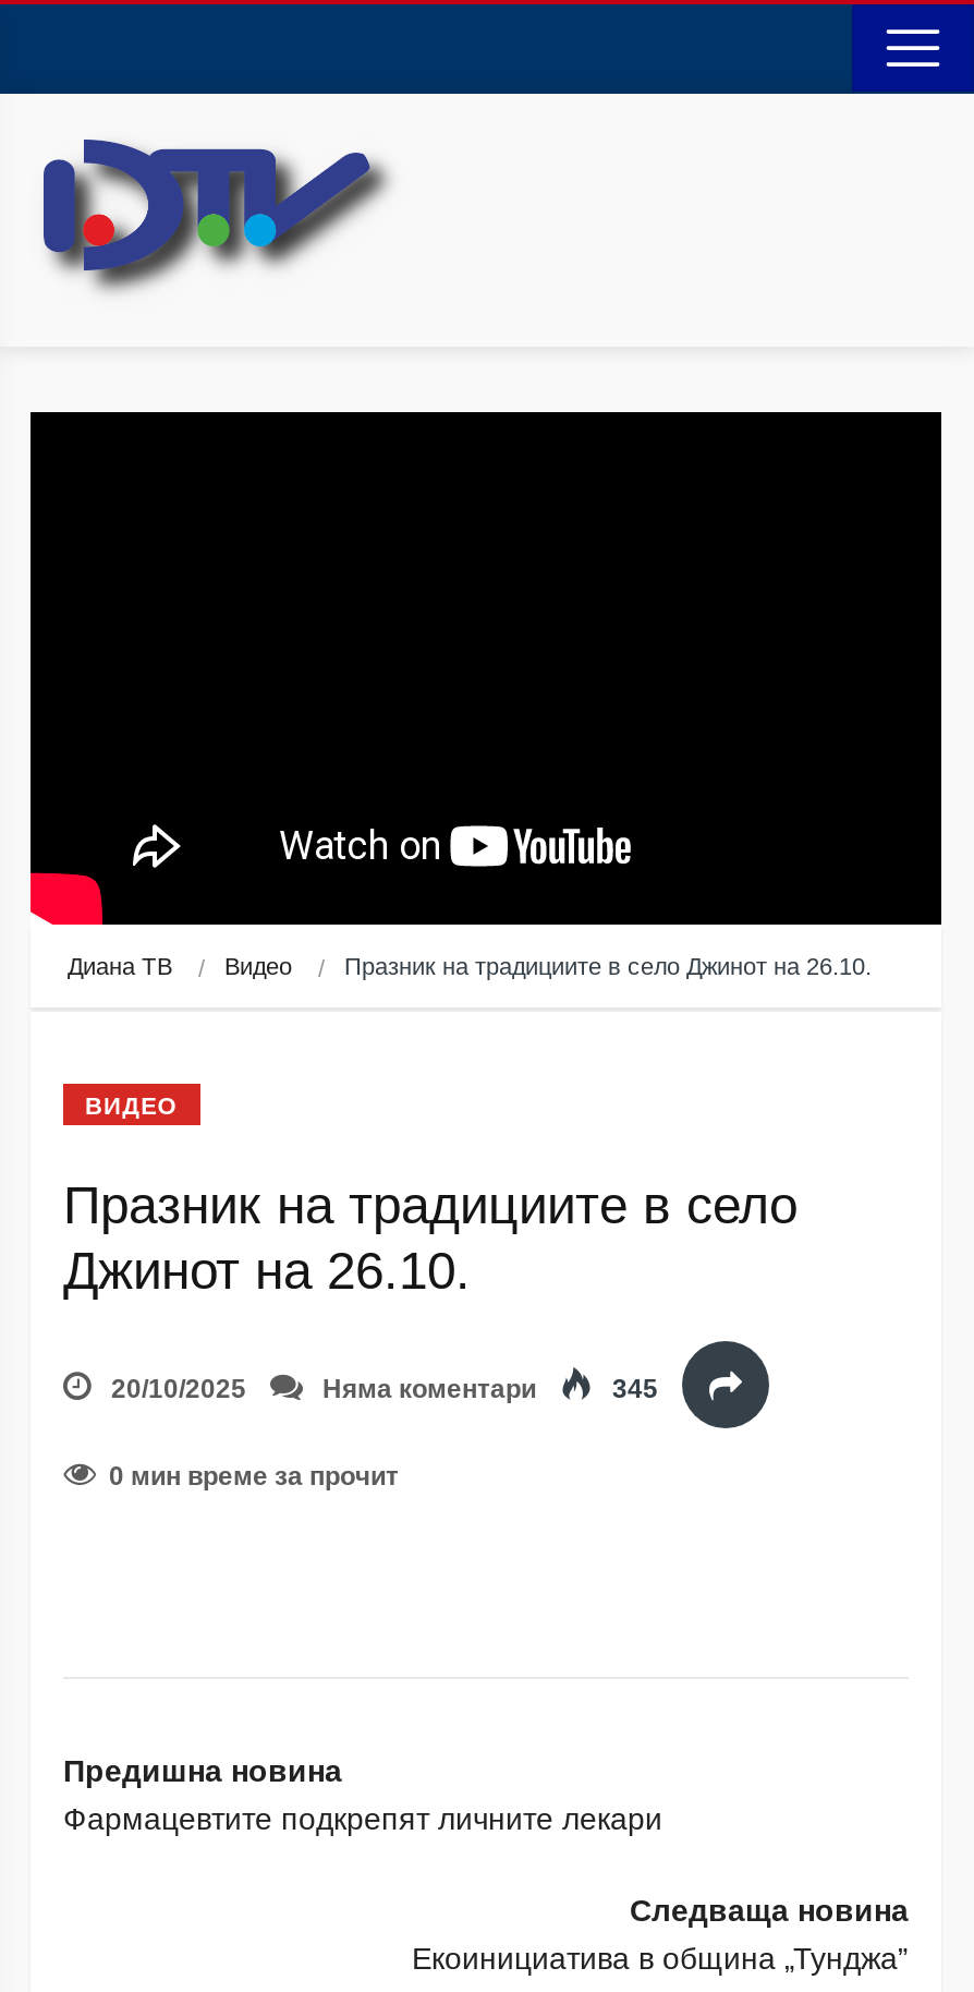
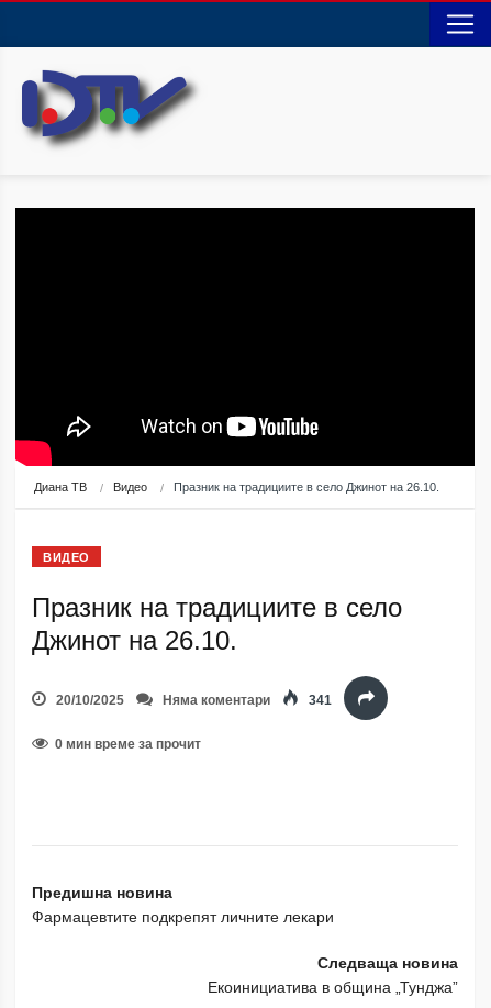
- 345
+ 341
